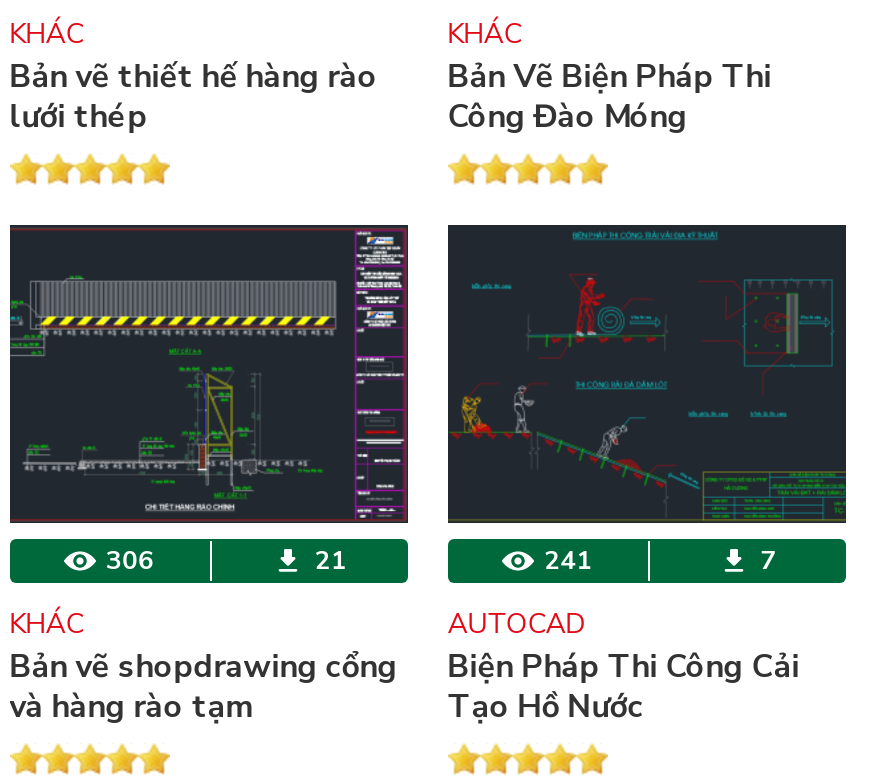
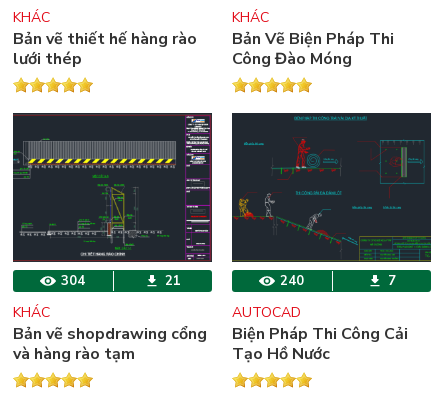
- 306
+ 304

- 241
+ 240
